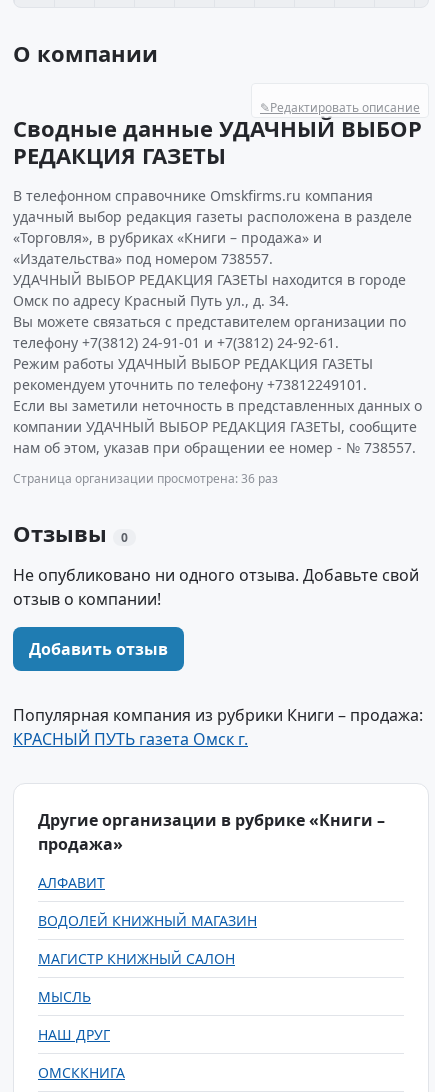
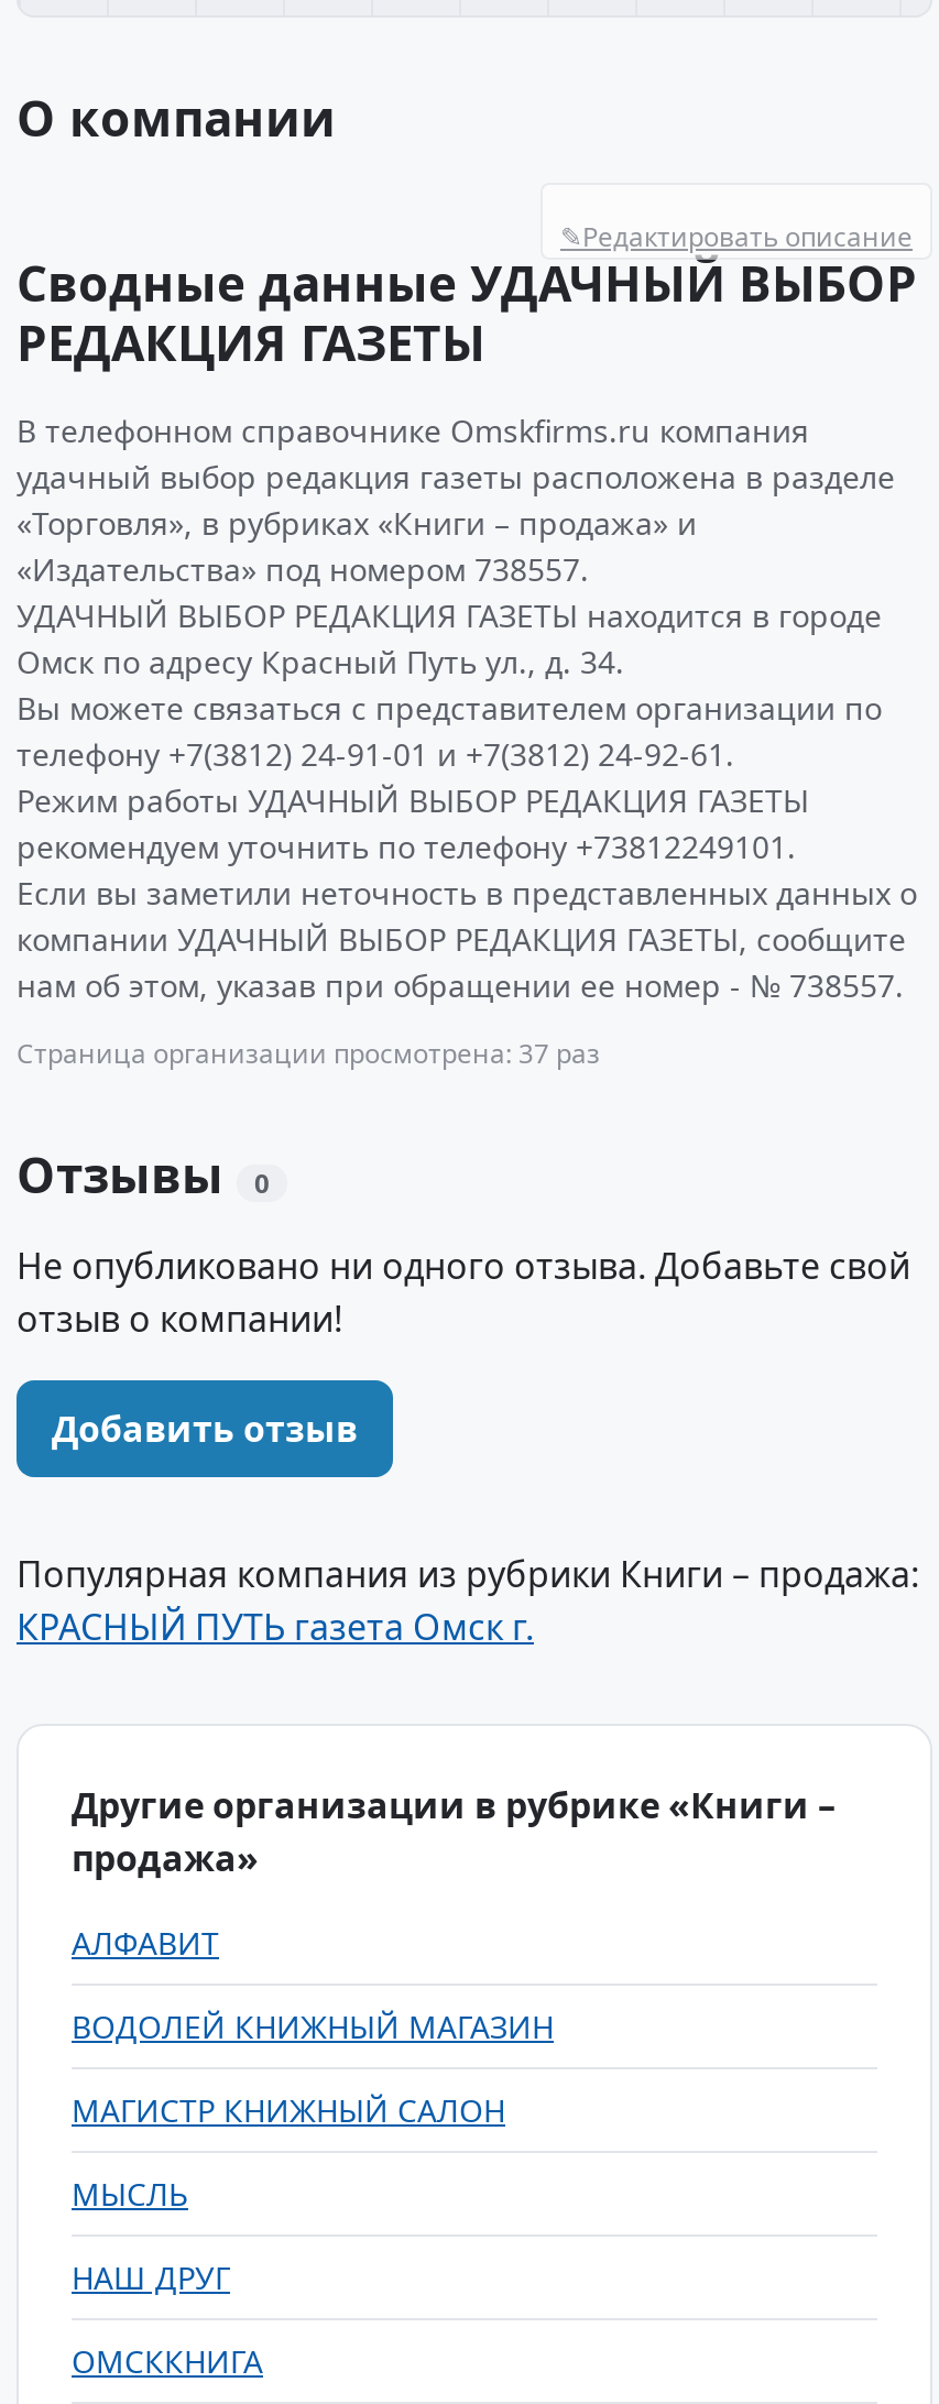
- Страница организации просмотрена: 36 раз
+ Страница организации просмотрена: 37 раз
